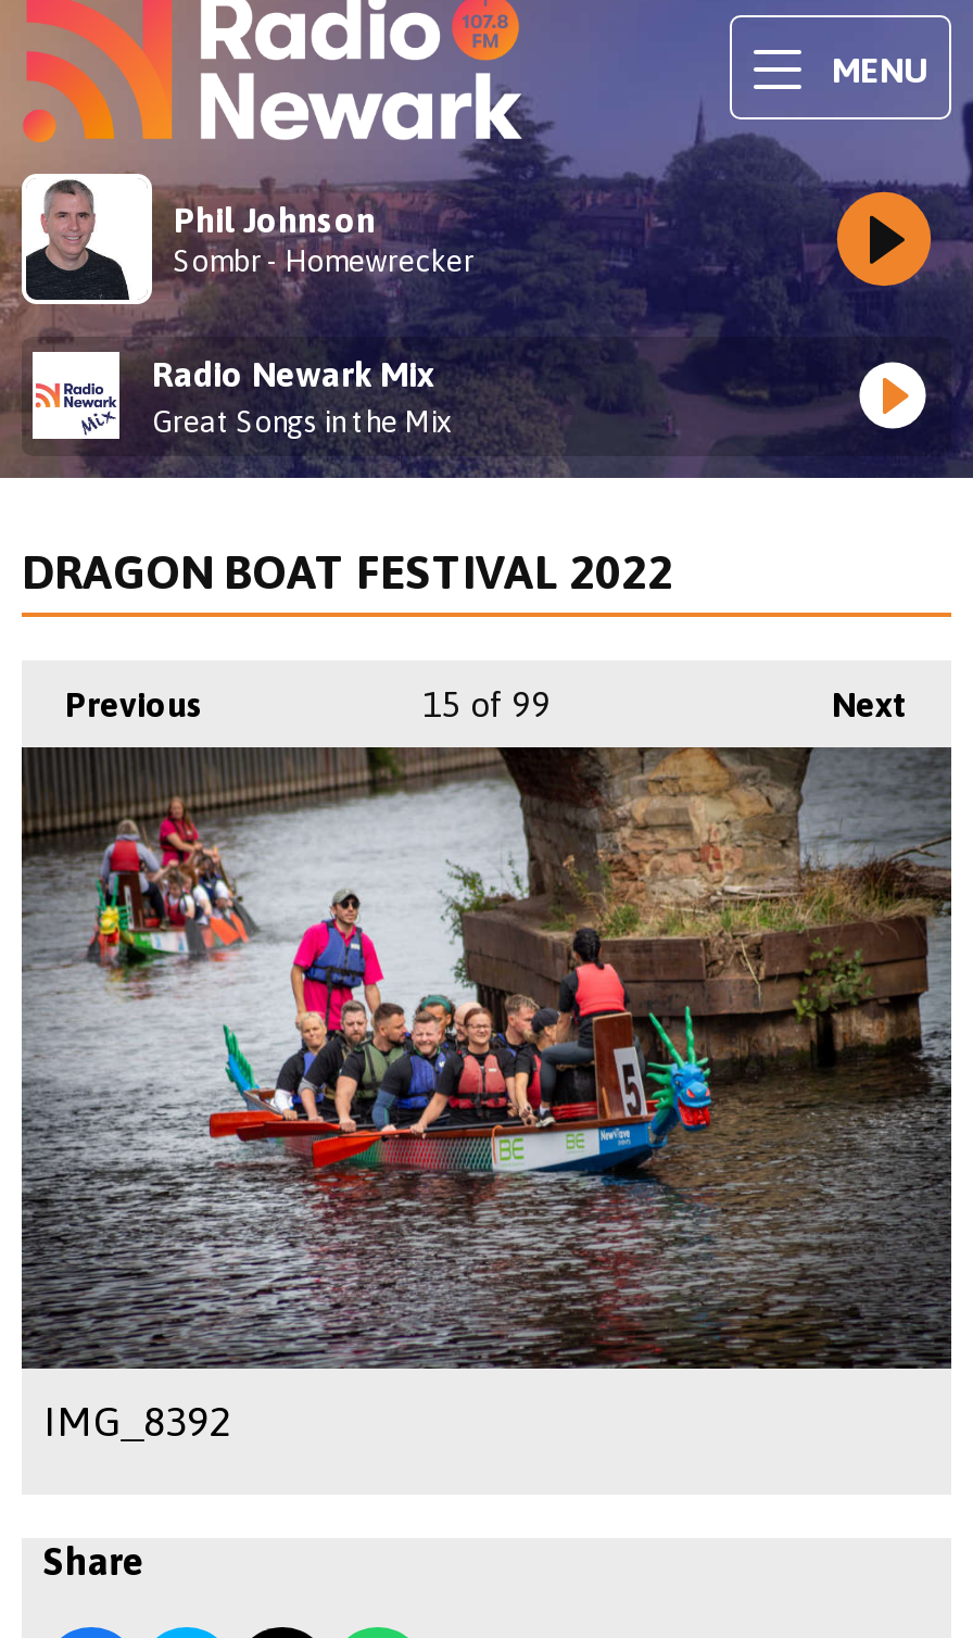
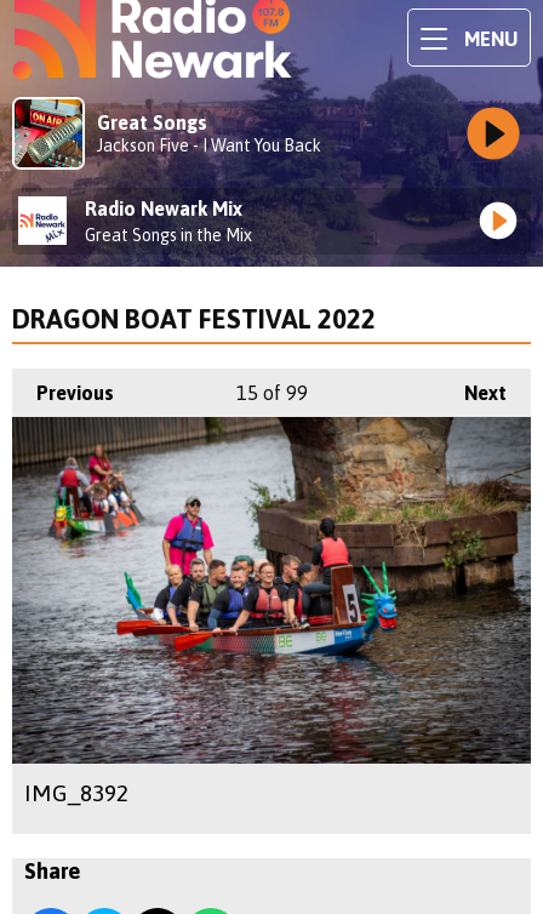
- [image]
- Phil Johnson
- Sombr - Homewrecker
+ [image]
+ Great Songs
+ Jackson Five - I Want You Back
